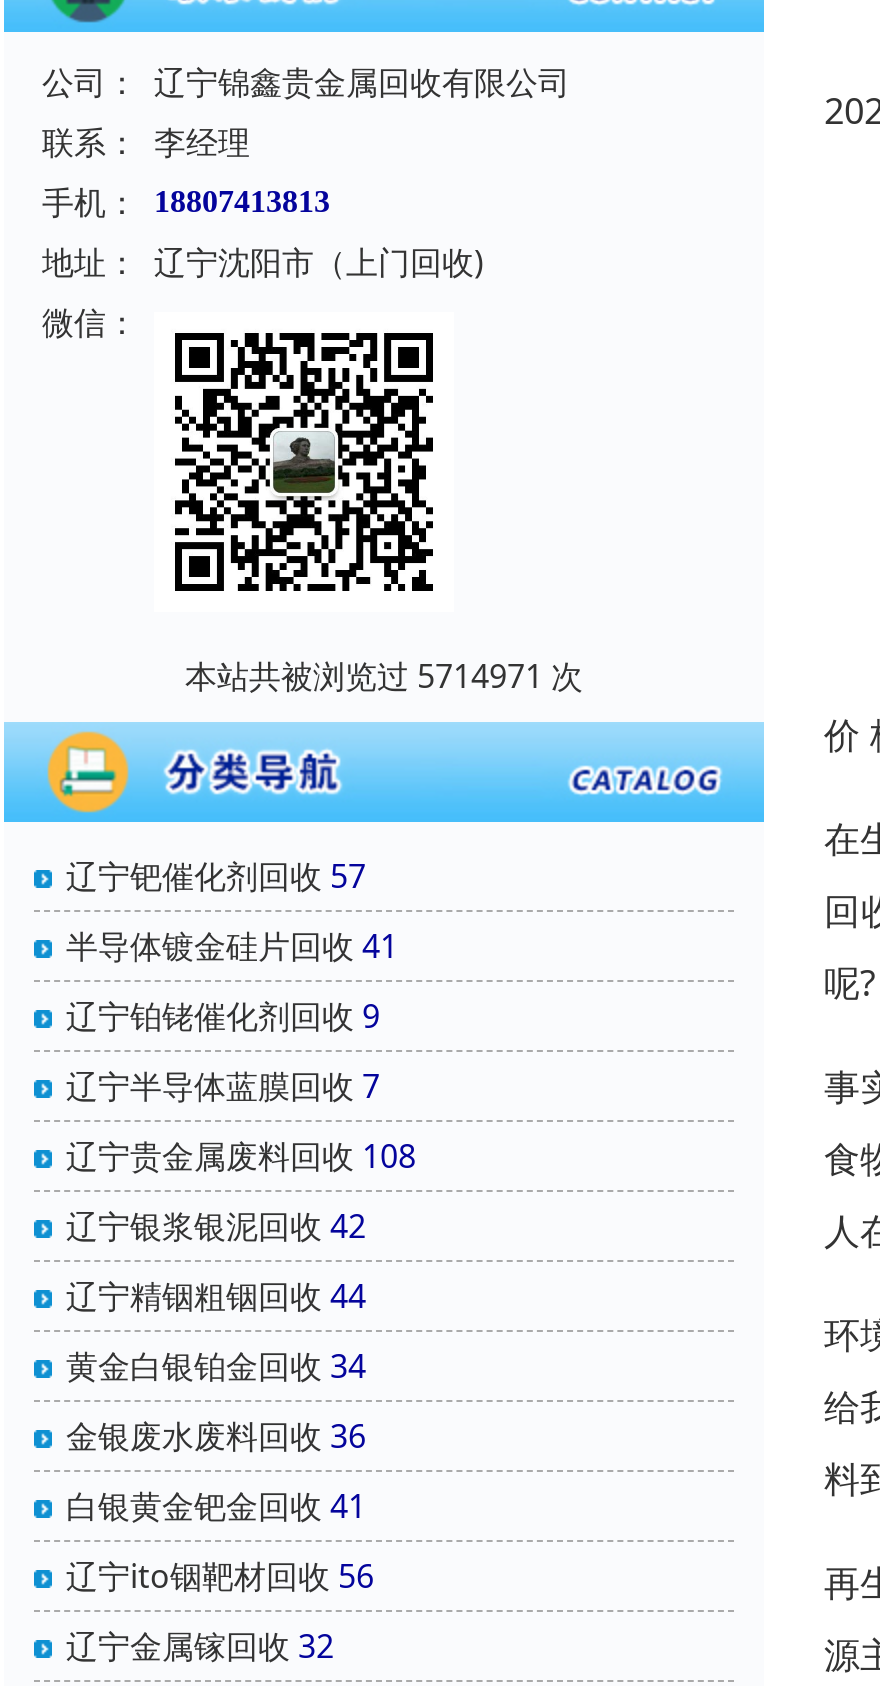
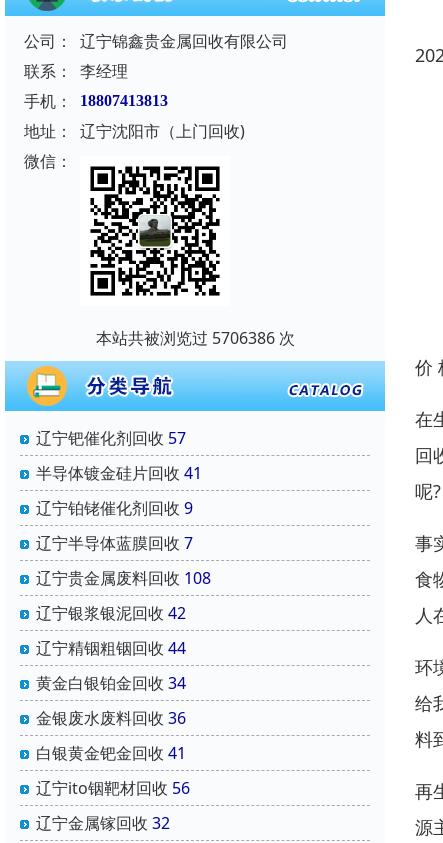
- 本站共被浏览过 5714971 次
+ 本站共被浏览过 5706386 次
